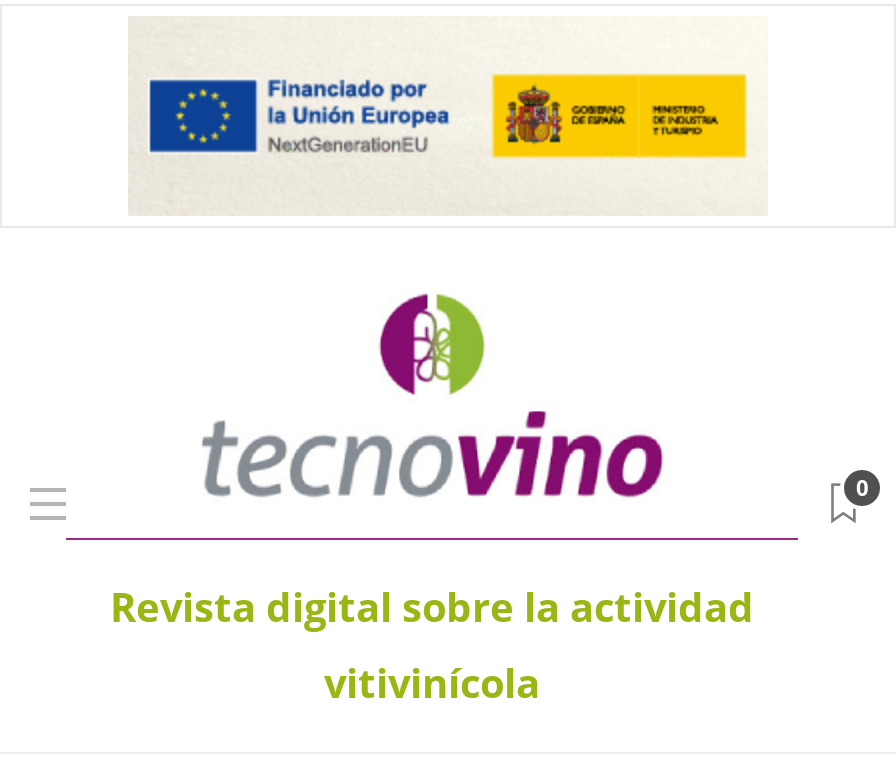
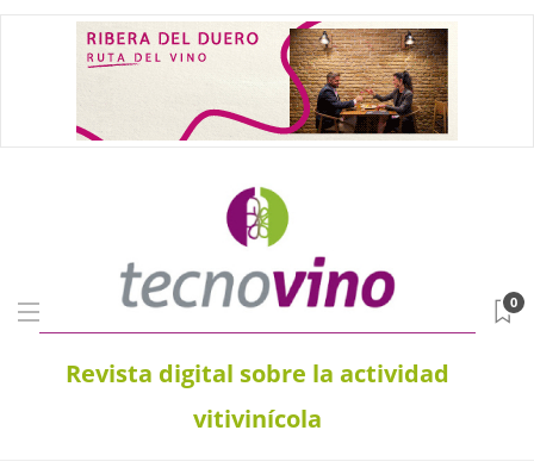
- [image]
+ [image]
